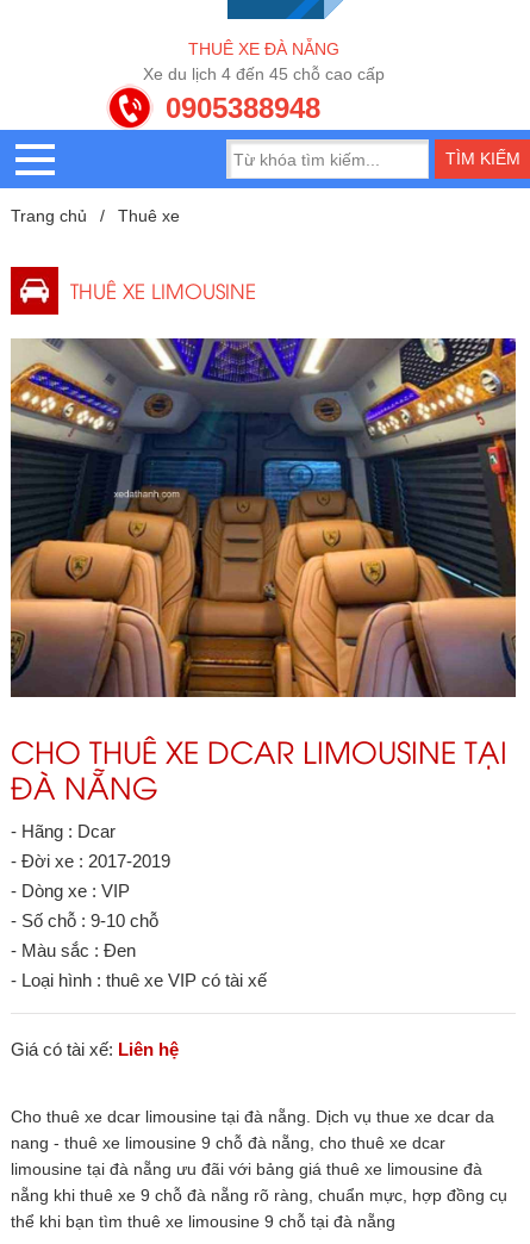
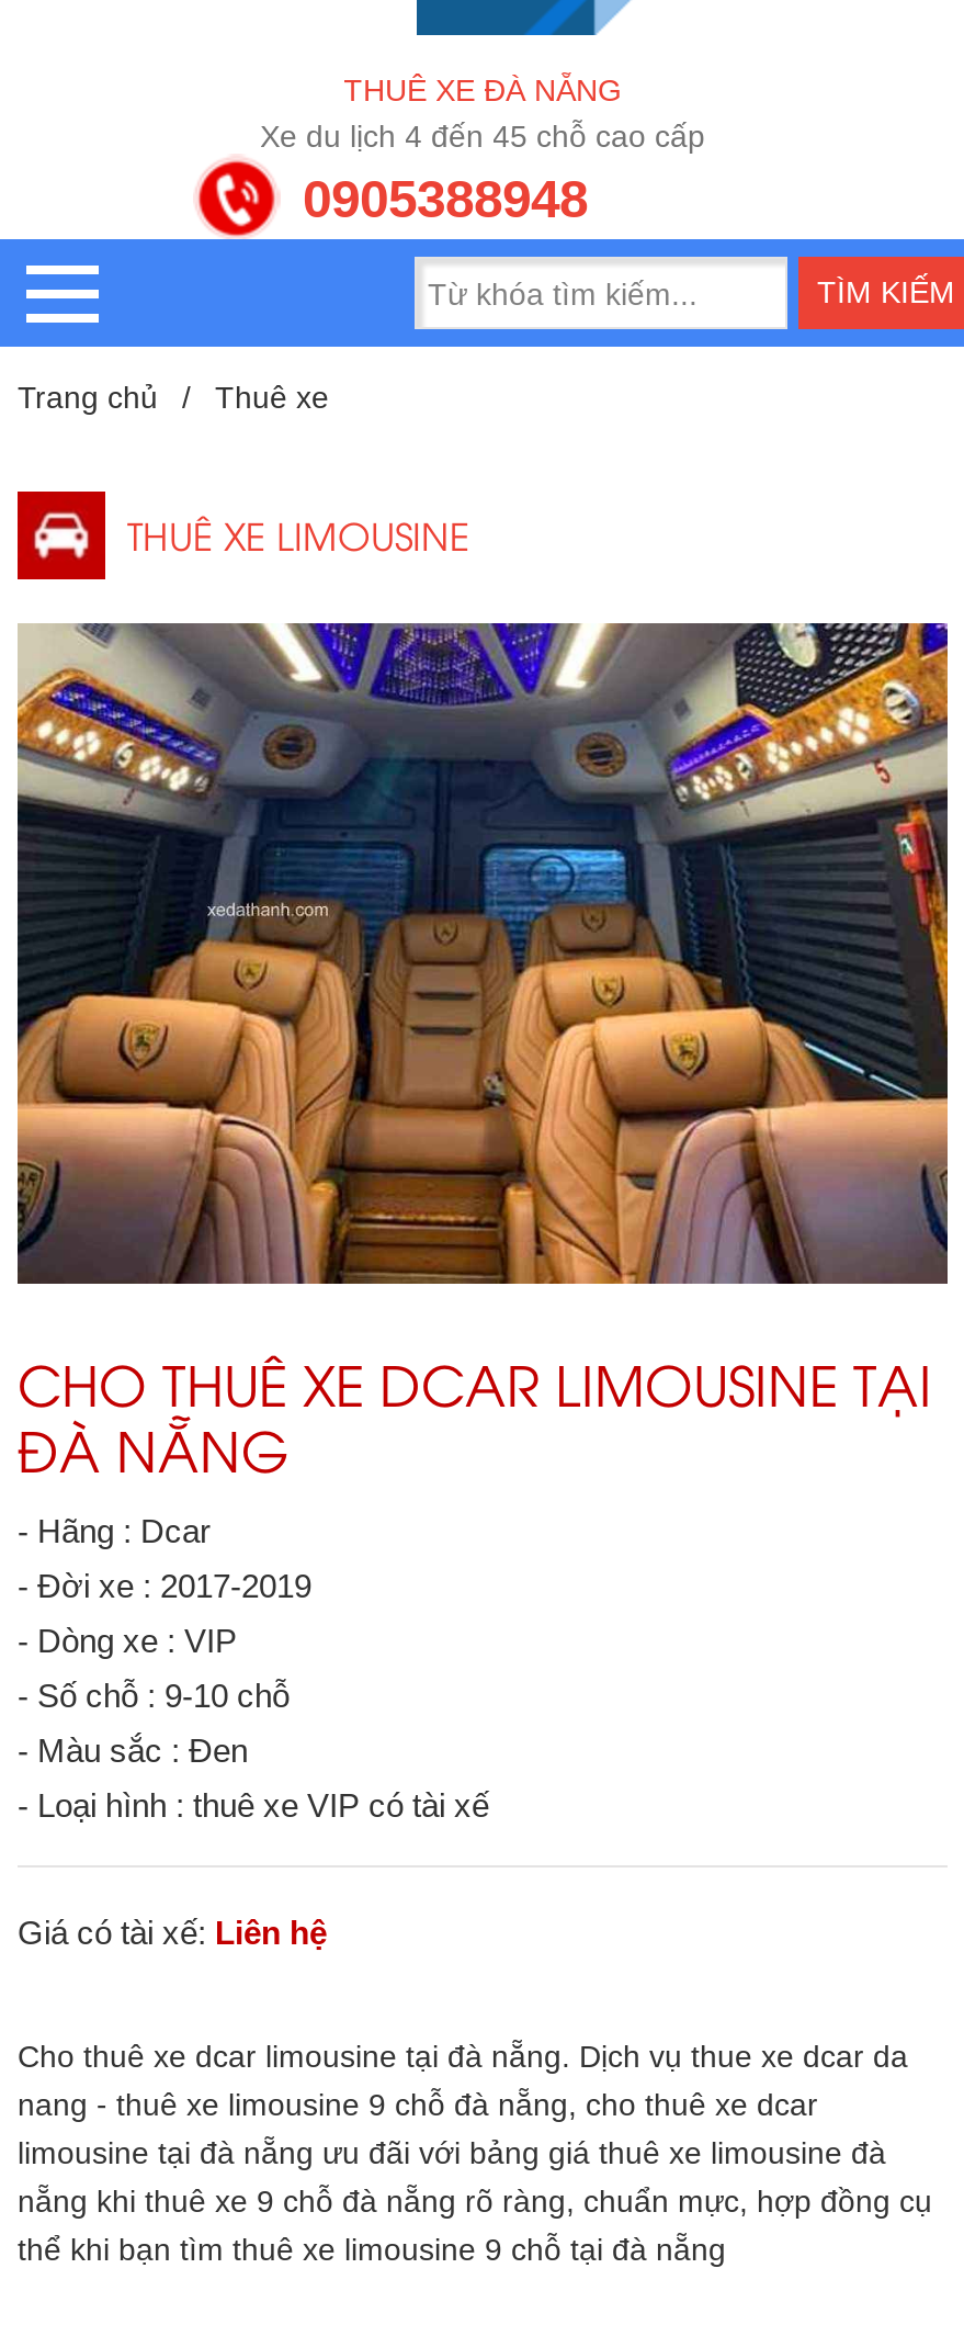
- Xe du l ịch
- đến 45 chỗ cao cấp
+ Xe d u l ị c h 4 đ ế n 4 5 c h
